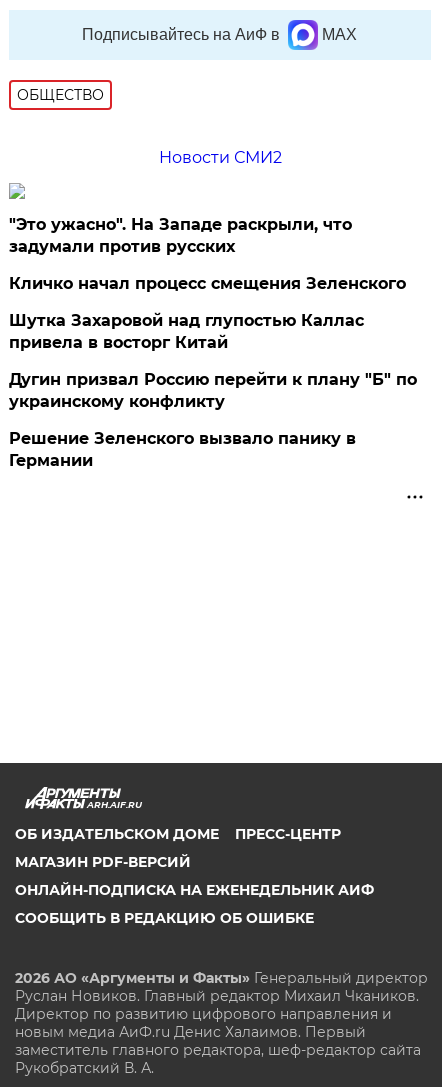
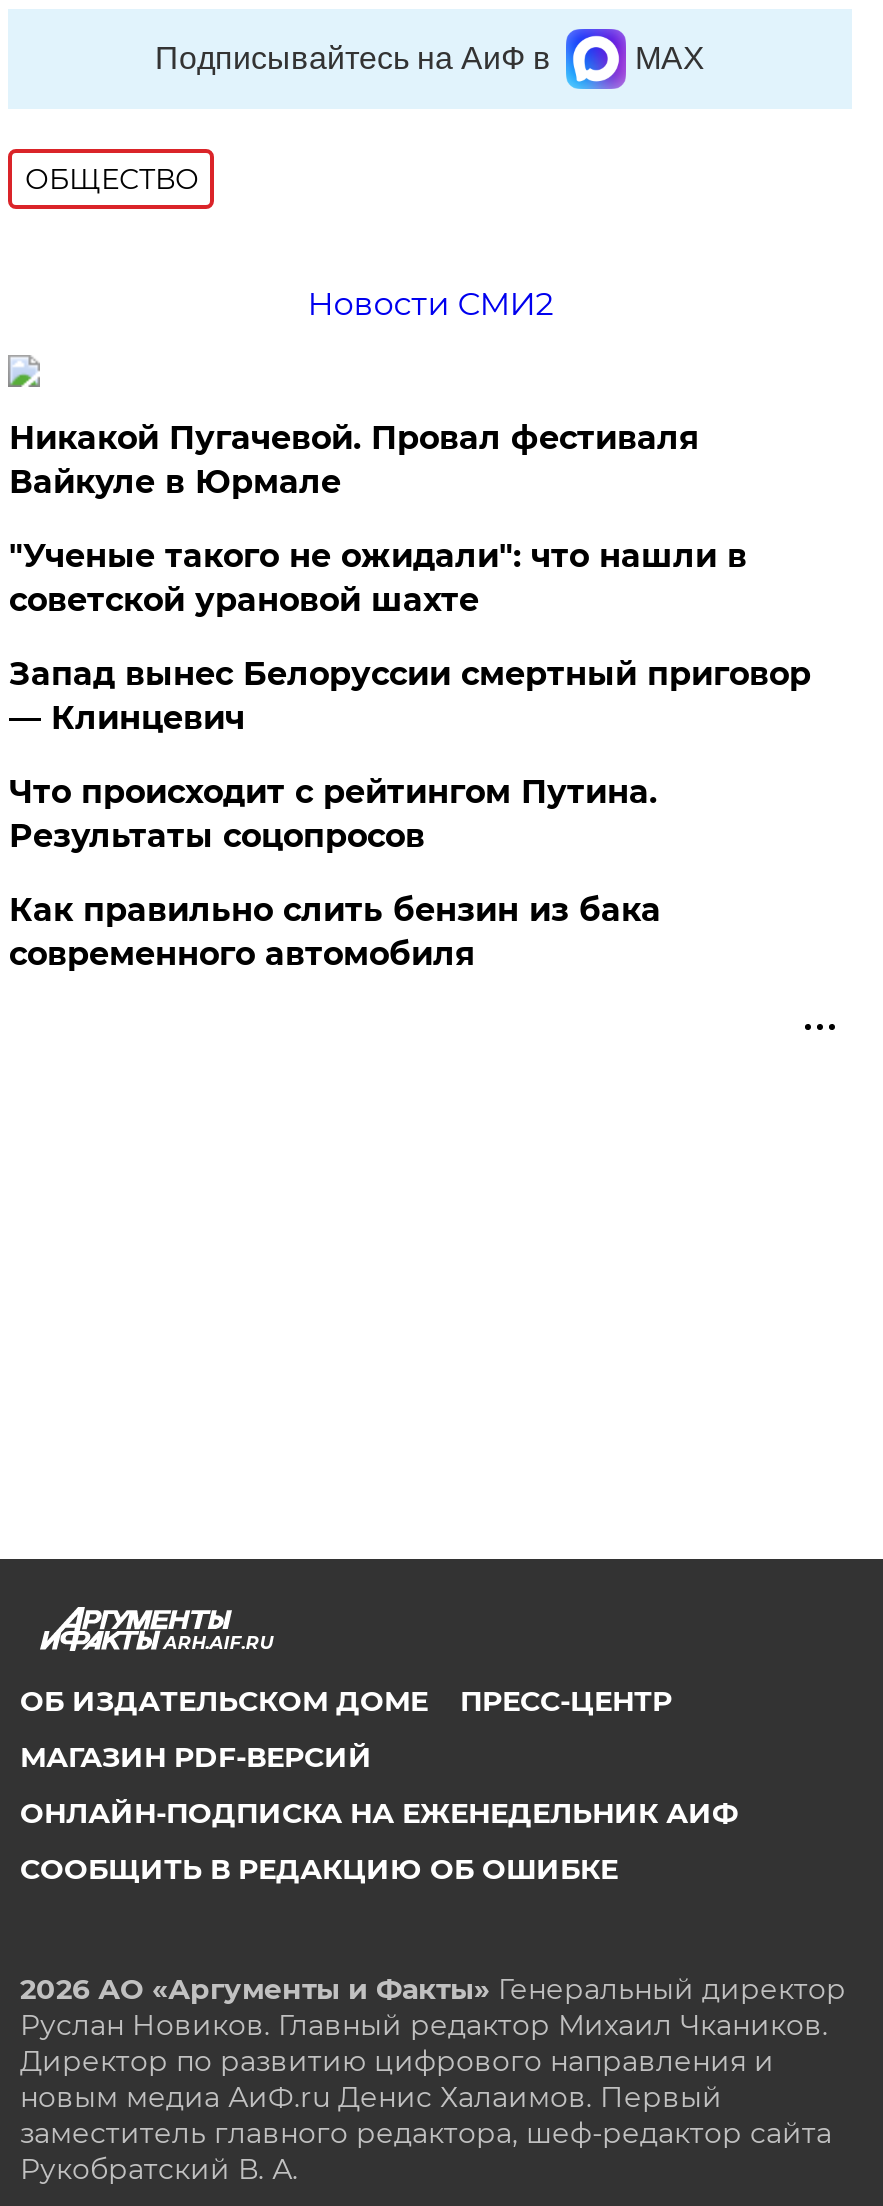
- "Это ужасно". На Западе раскрыли, что
- задумали против русских
+ Никакой Пугачевой. Провал фестиваля
+ Вайкуле в Юрмале

- Кличко начал процесс смещения Зеленского
+ "Ученые такого не ожидали": что нашли в
+ советской урановой шахте

- Шутка Захаровой над глупостью Каллас
- привела в восторг Китай
+ Запад вынес Белоруссии смертный приговор
+ — Клинцевич

- Дугин призвал Россию перейти к плану "Б" по
- украинскому конфликту
+ Что происходит с рейтингом Путина.
+ Результаты соцопросов

- Решение Зеленского вызвало панику в
- Германии
+ Как правильно слить бензин из бака
+ современного автомобиля
